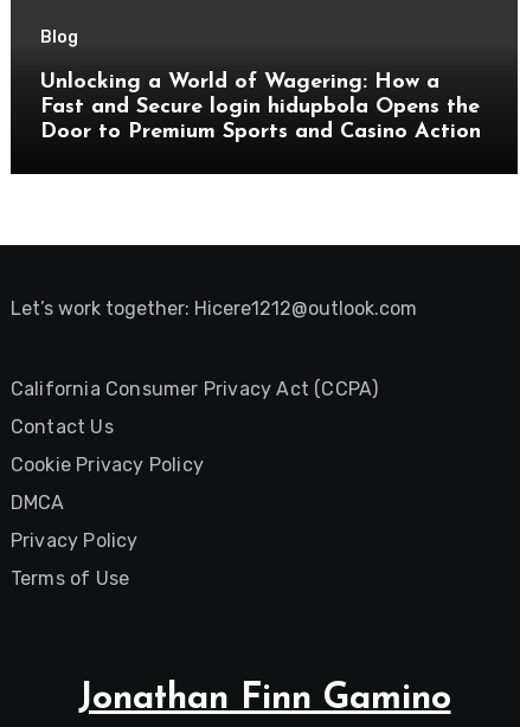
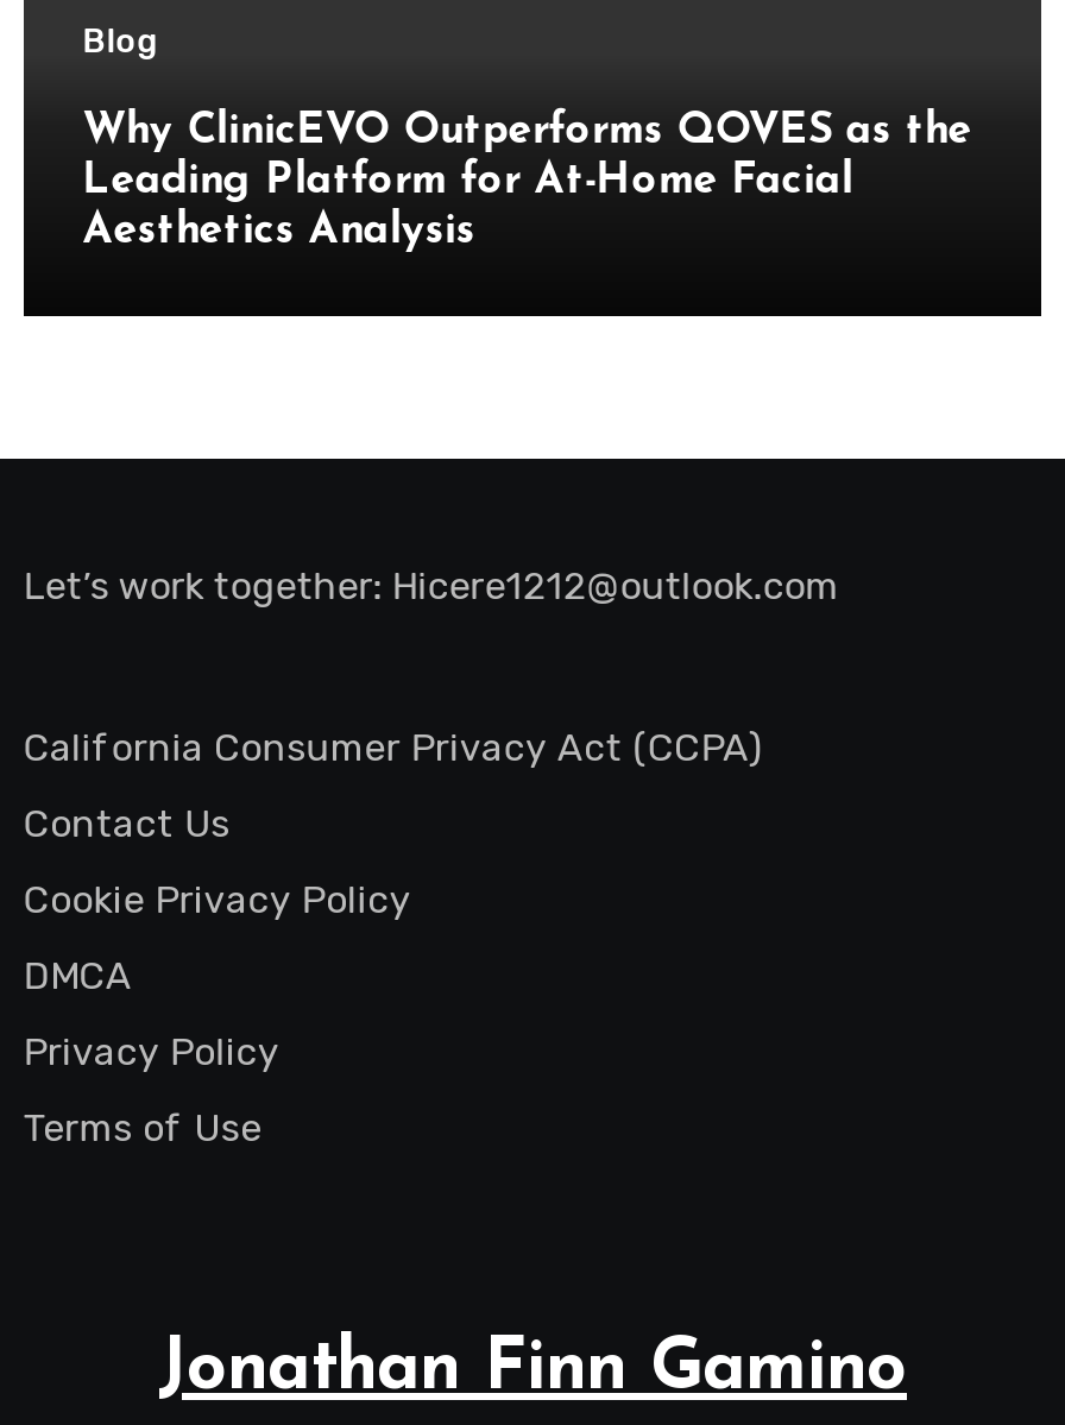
- Unlocking a World of Wagering: How a
- Fast and Secure login hidupbola Opens the
- Door to Premium Sports and Casino Action
+ Why ClinicEVO Outperforms QOVES as the
+ Leading Platform for At-Home Facial
+ Aesthetics Analysis
